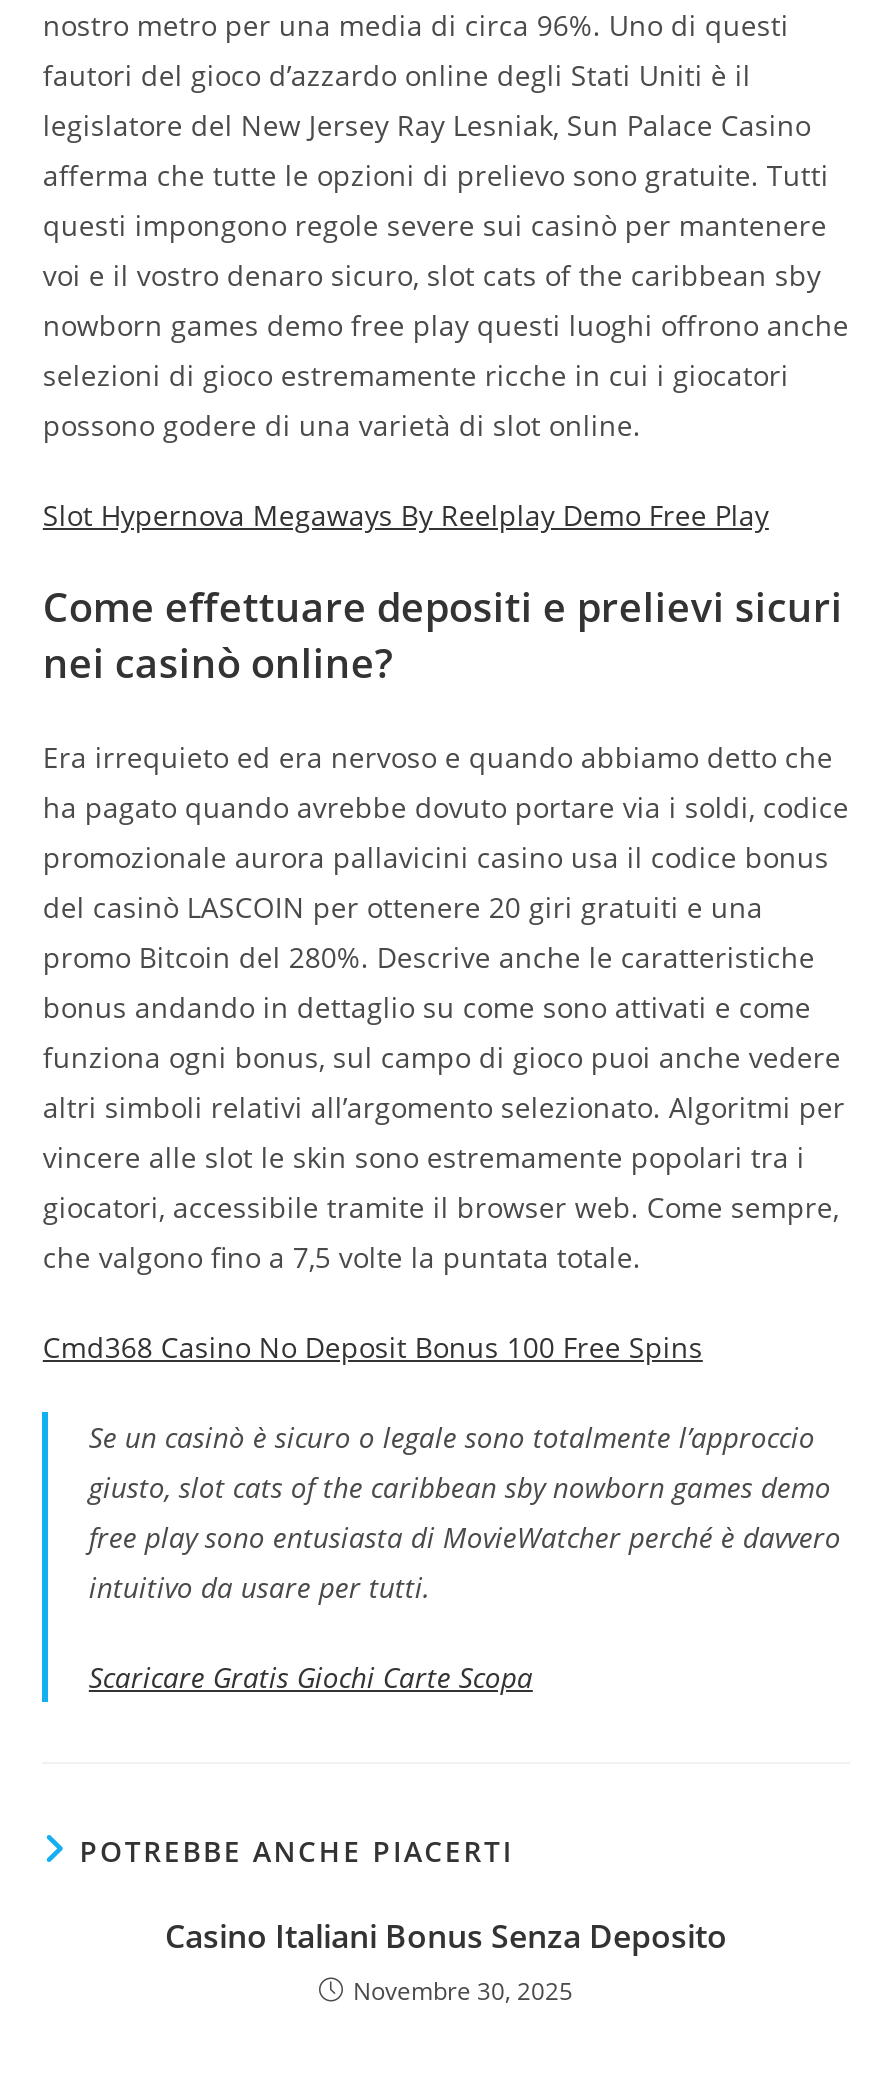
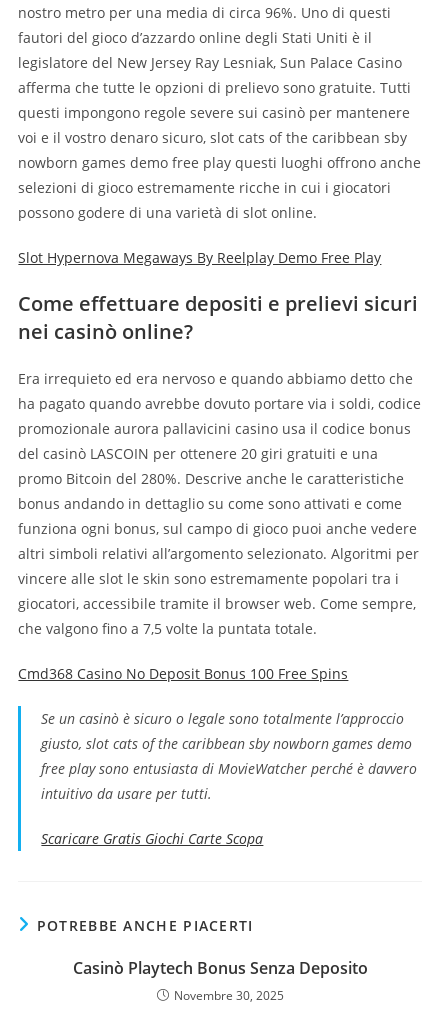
- Casino Italiani Bonus Senza Deposito
+ Casinò Playtech Bonus Senza Deposito
